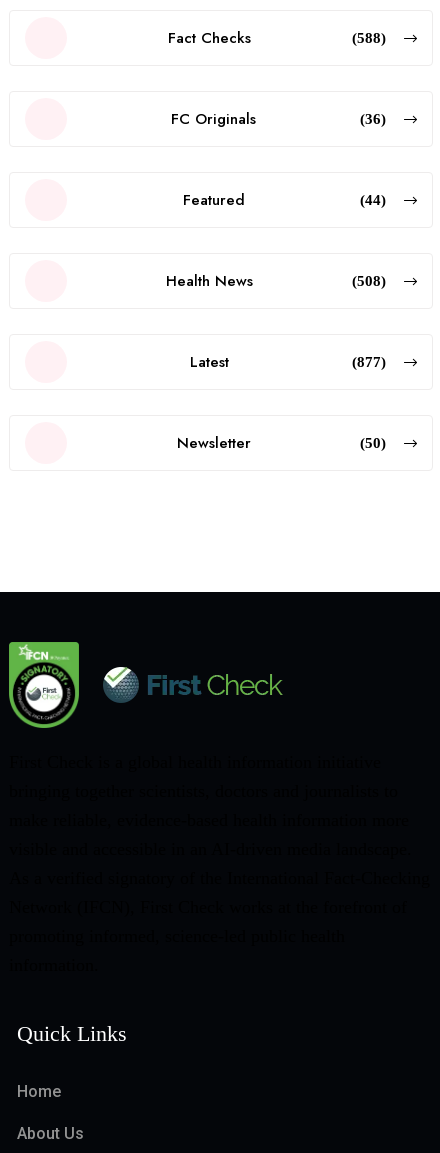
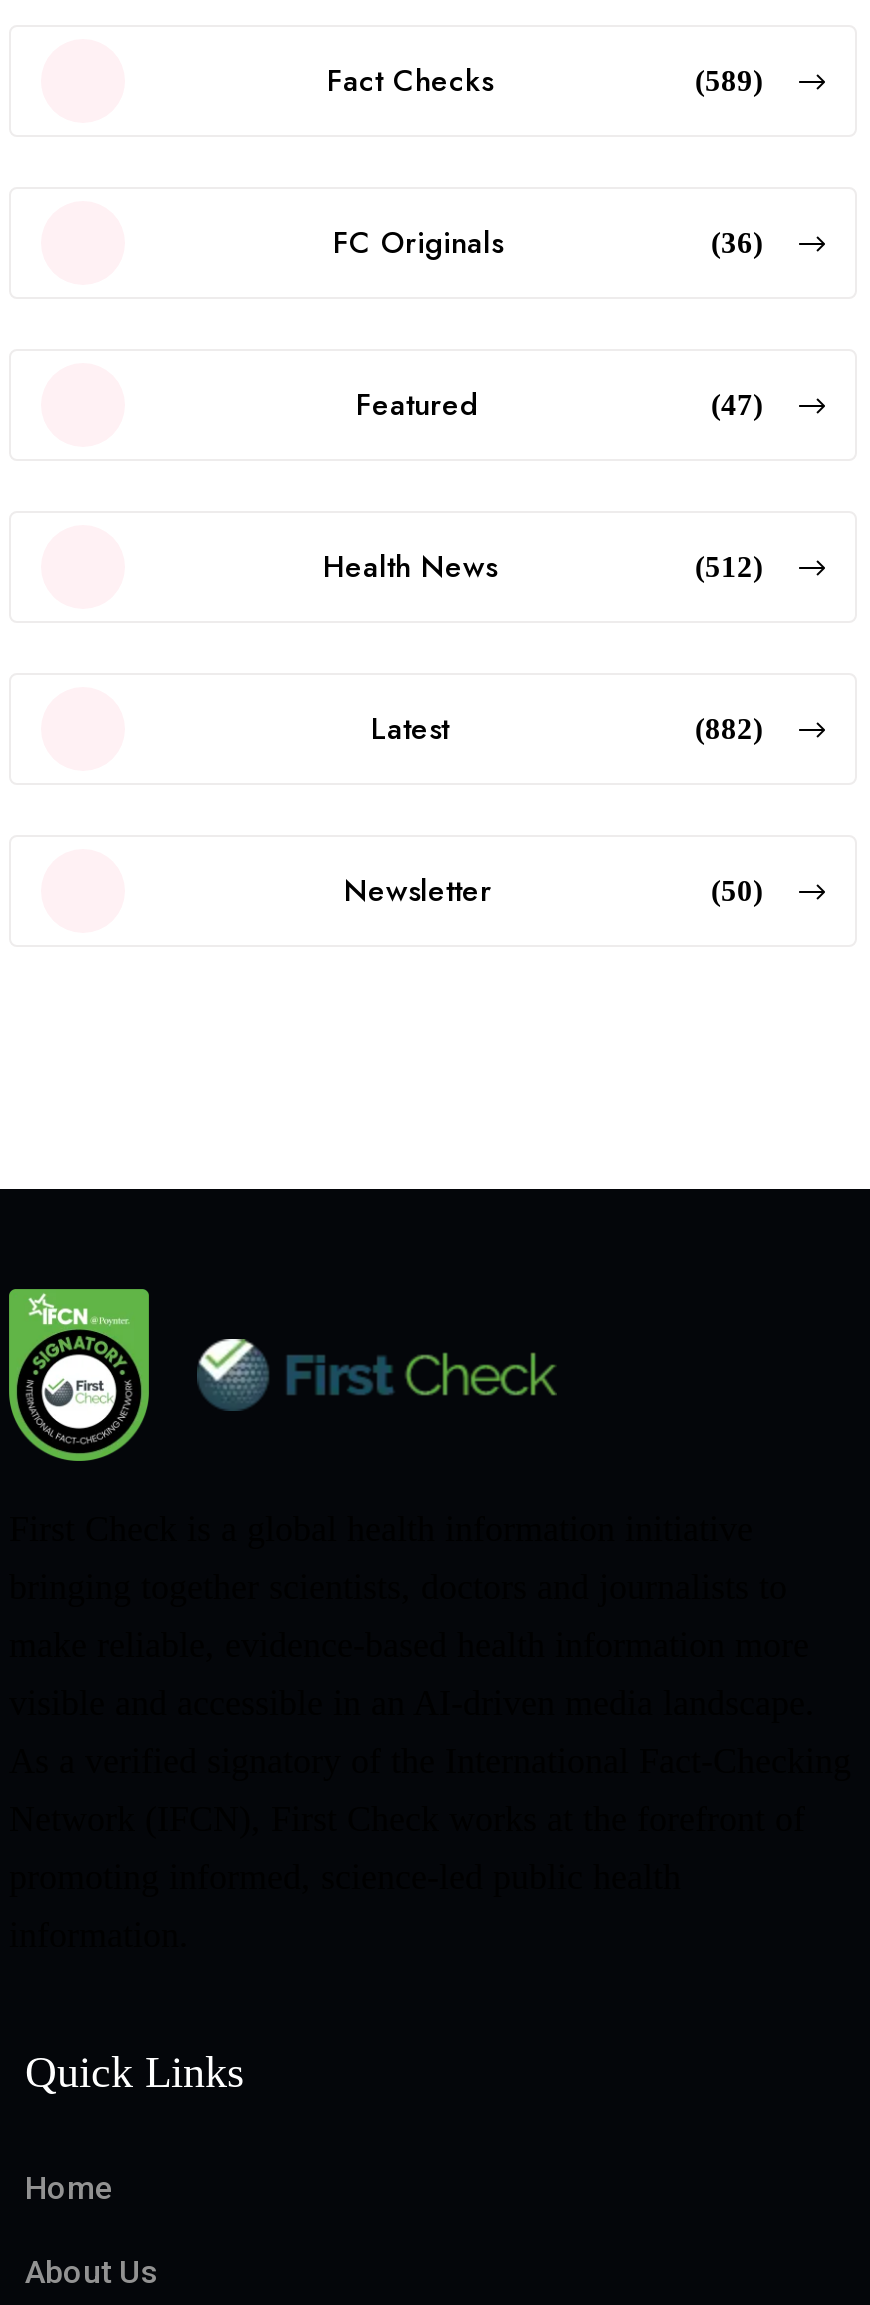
- (588)
+ (589)

- (44)
+ (47)

- (508)
+ (512)

- (877)
+ (882)
